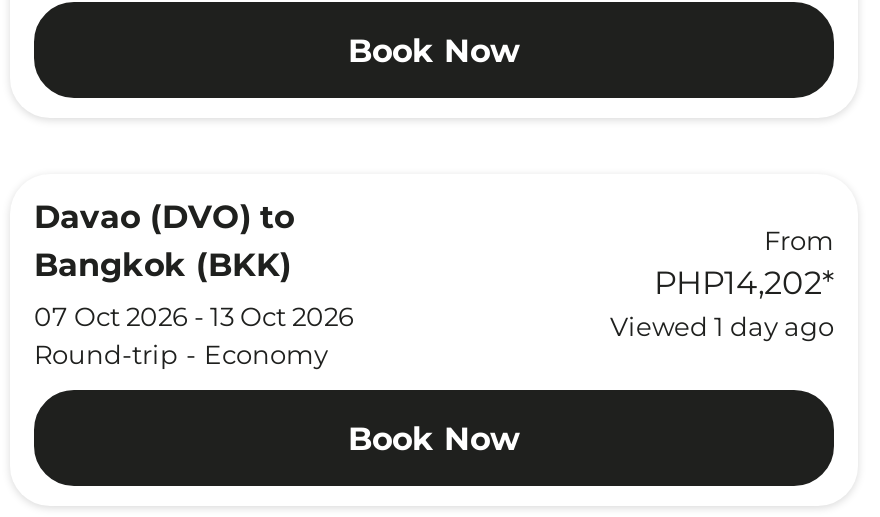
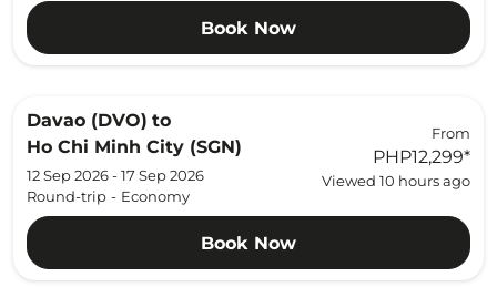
- Bangkok (BKK)
- 07 Oct 2026 - 13 Oct 2026
+ Ho Chi Minh City (SGN)
+ 12 Sep 2026 - 17 Sep 2026

- PHP14,202*
- Viewed 1 day ago
+ PHP12,299*
+ Viewed 10 hours ago
